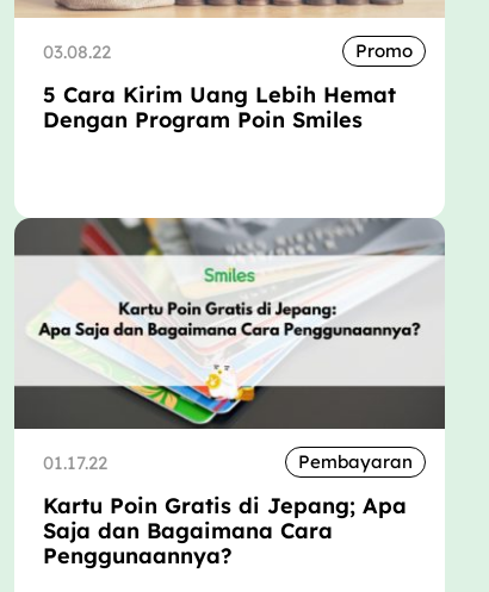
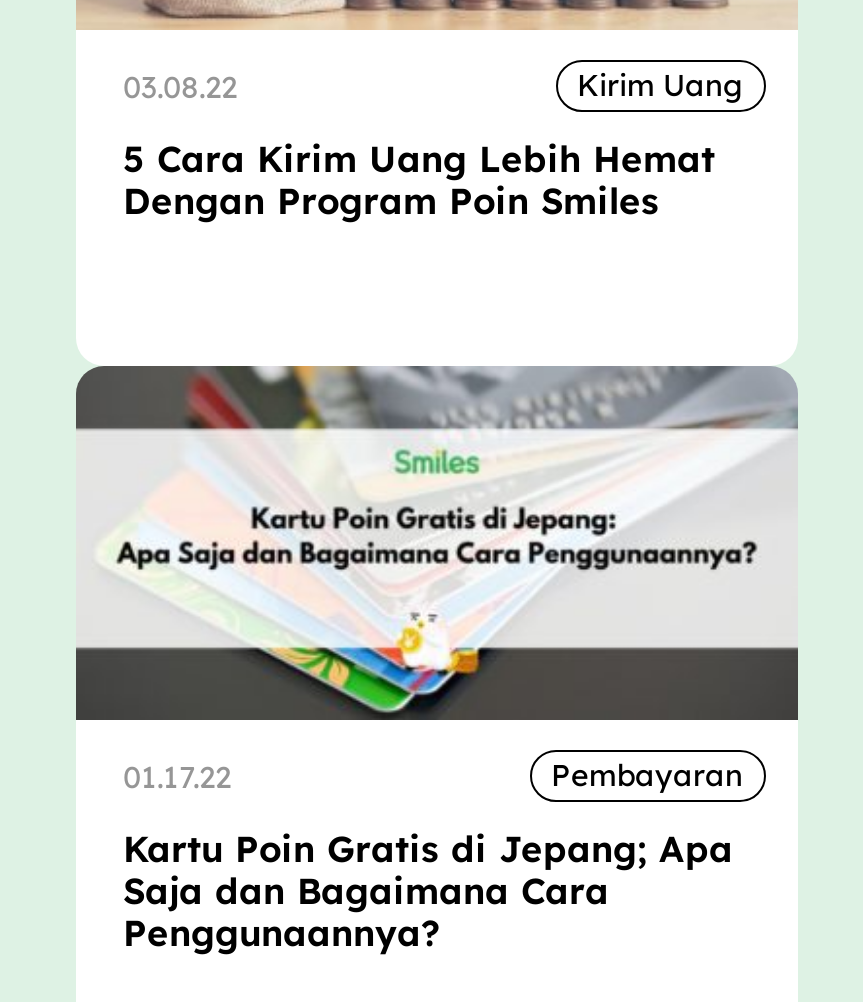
- Promo
+ Kirim Uang
